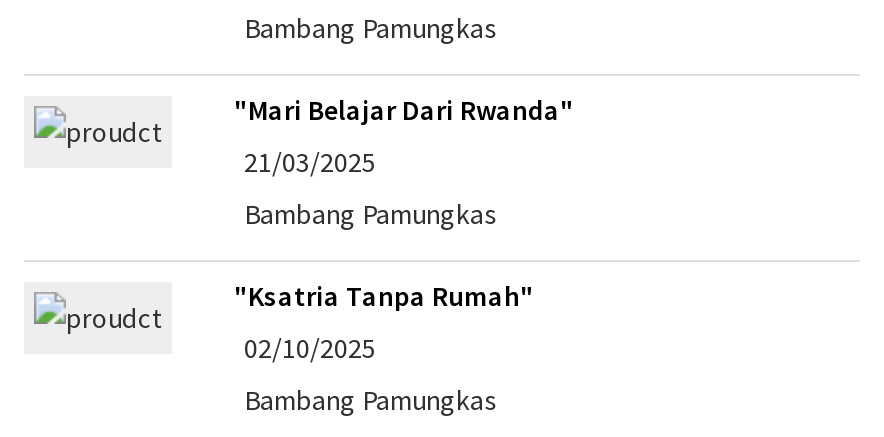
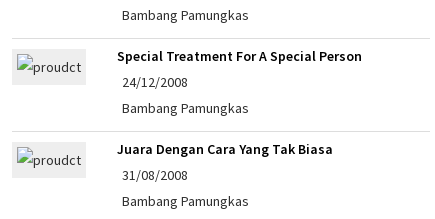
- "Mari Belajar Dari Rwanda"
- 21/03/2025
+ Special Treatment For A Special Person
+ 24/12/2008

- "Ksatria Tanpa Rumah"
- 02/10/2025
+ Juara Dengan Cara Yang Tak Biasa
+ 31/08/2008
